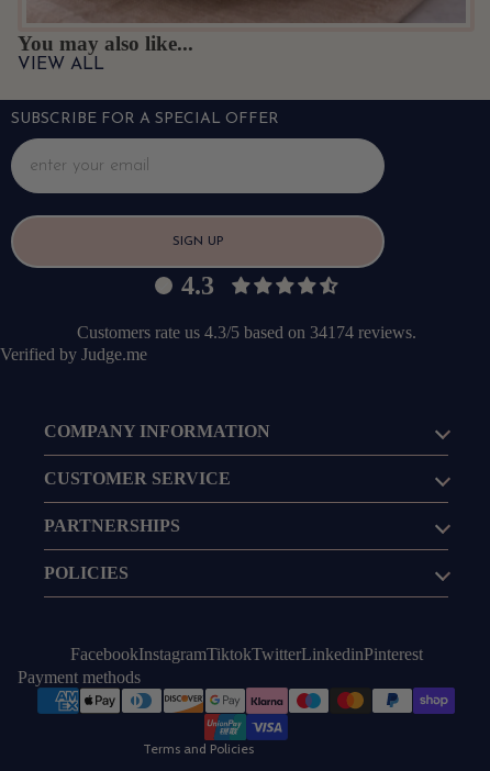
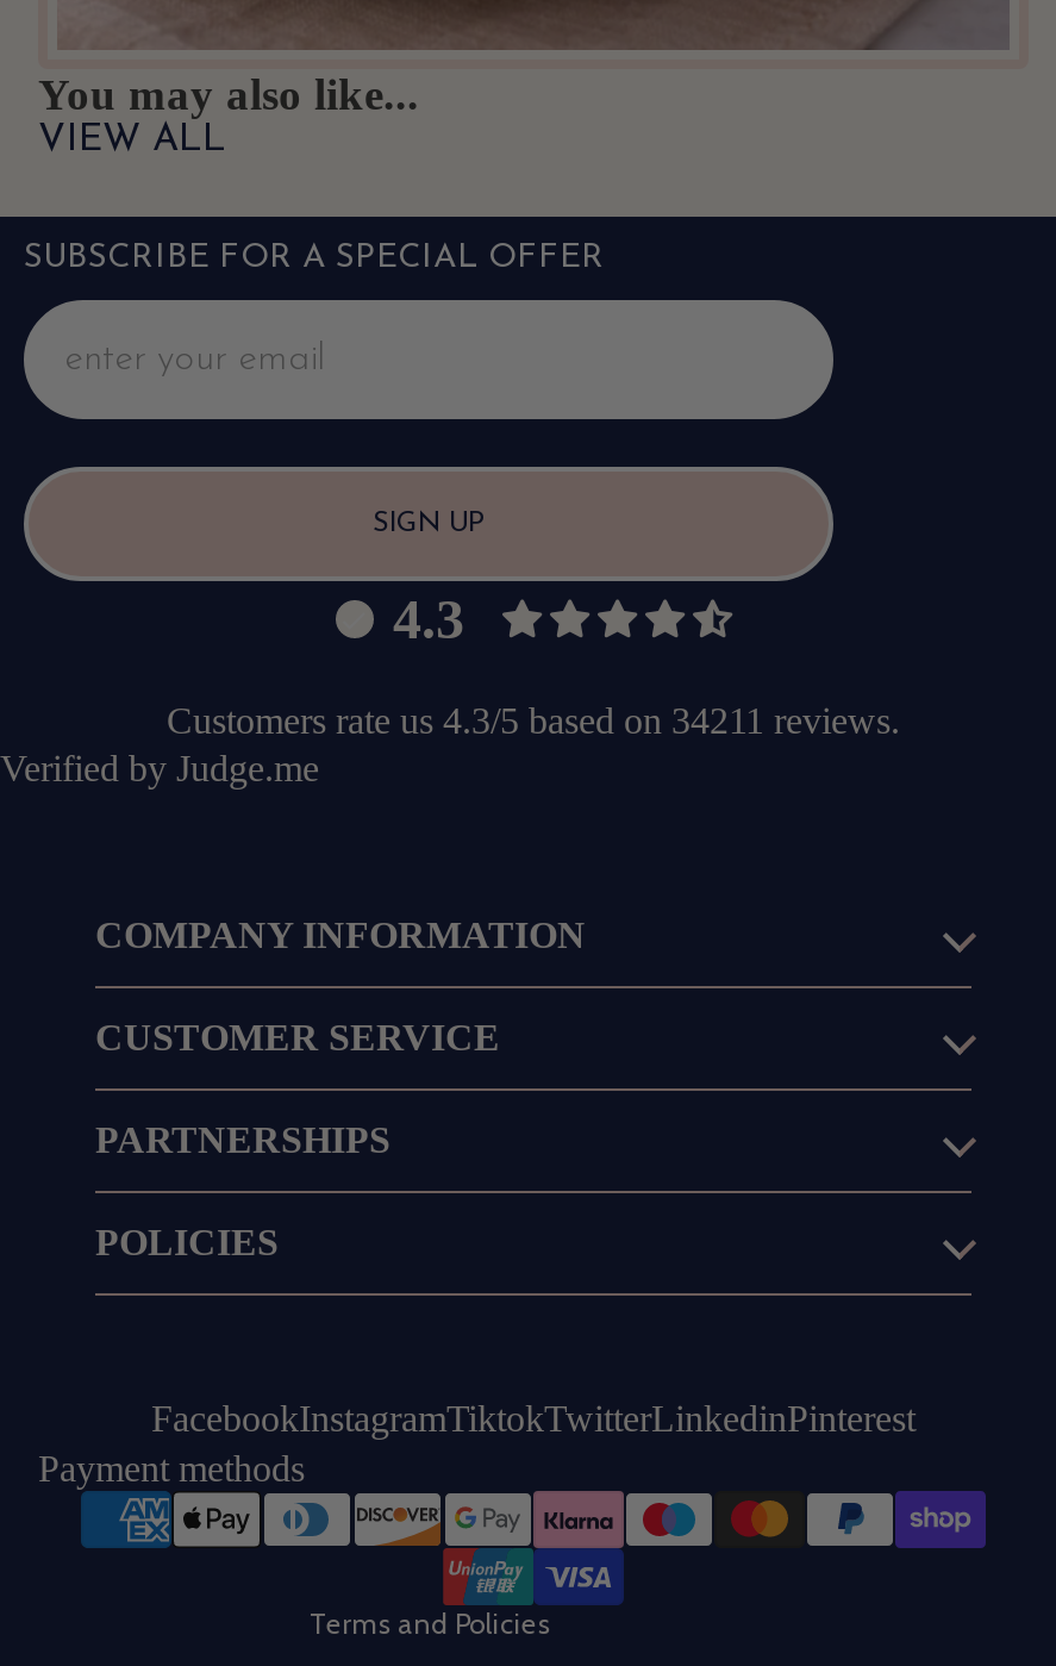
- Customers rate us 4.3/5 based on 34174 reviews.
+ Customers rate us 4.3/5 based on 34211 reviews.
